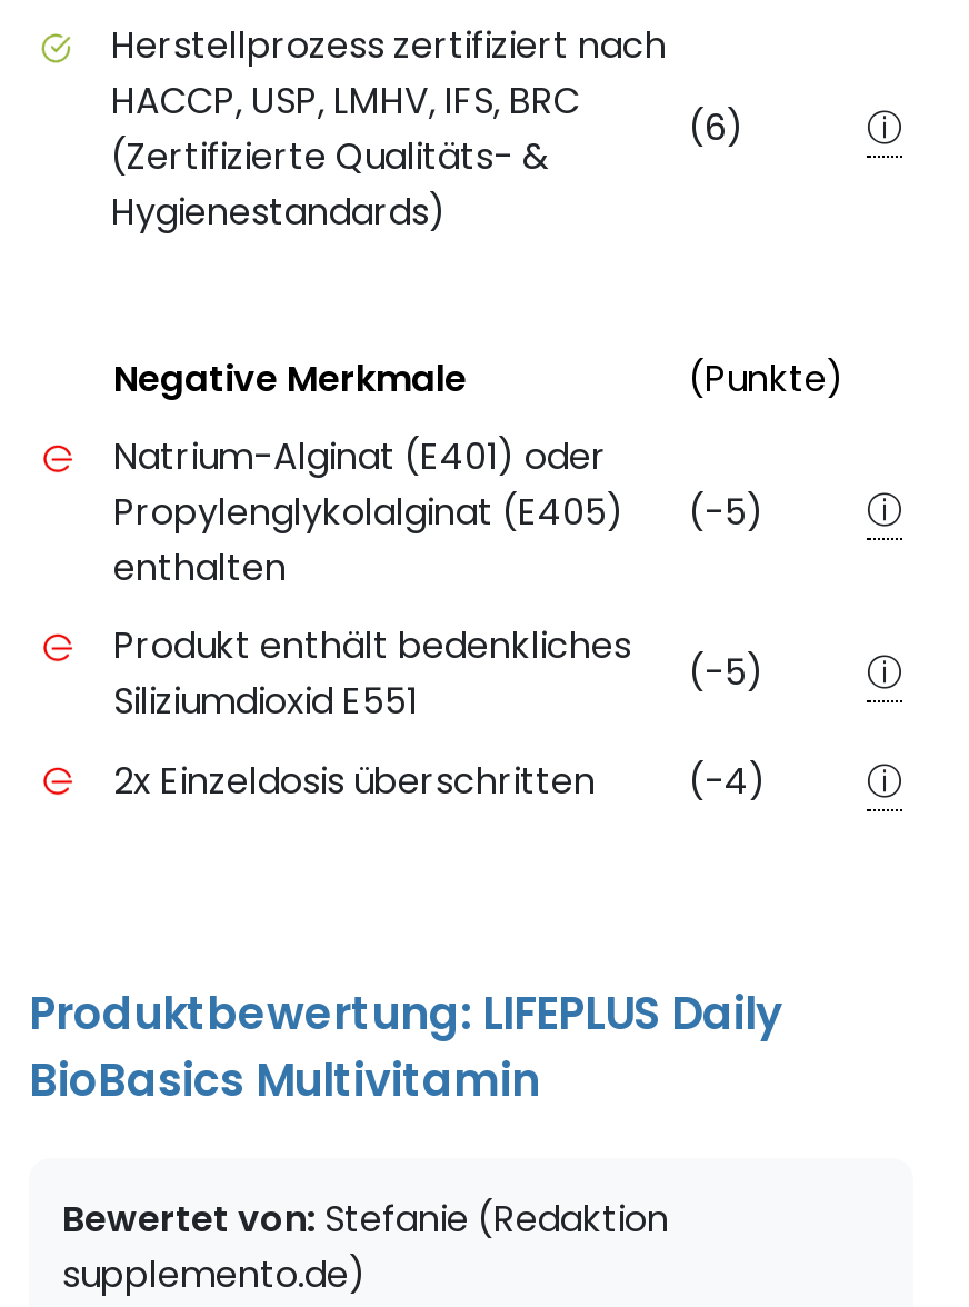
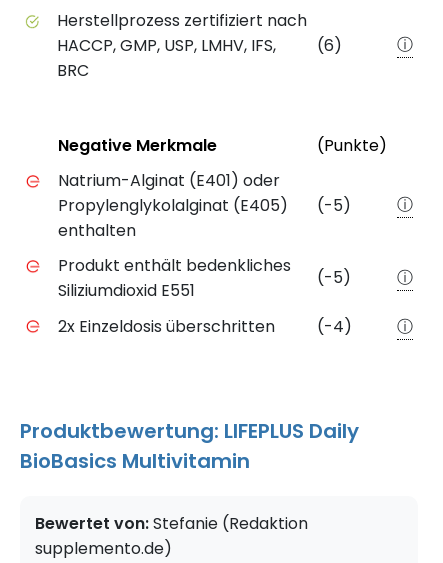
- HACCP, USP, LMHV, IFS, BRC
- (Zertifizierte Qualitäts- &
- Hygienestandards)
+ HACCP, GMP, USP, LMHV, IFS,
+ BRC
